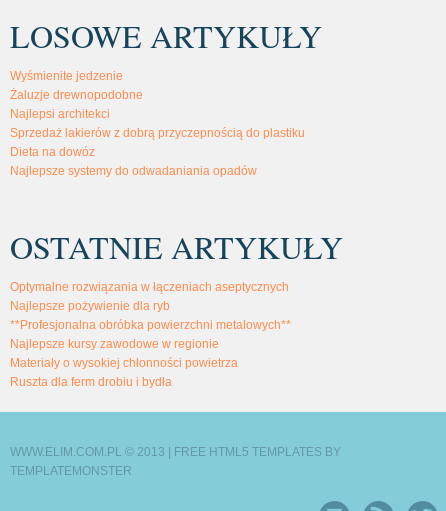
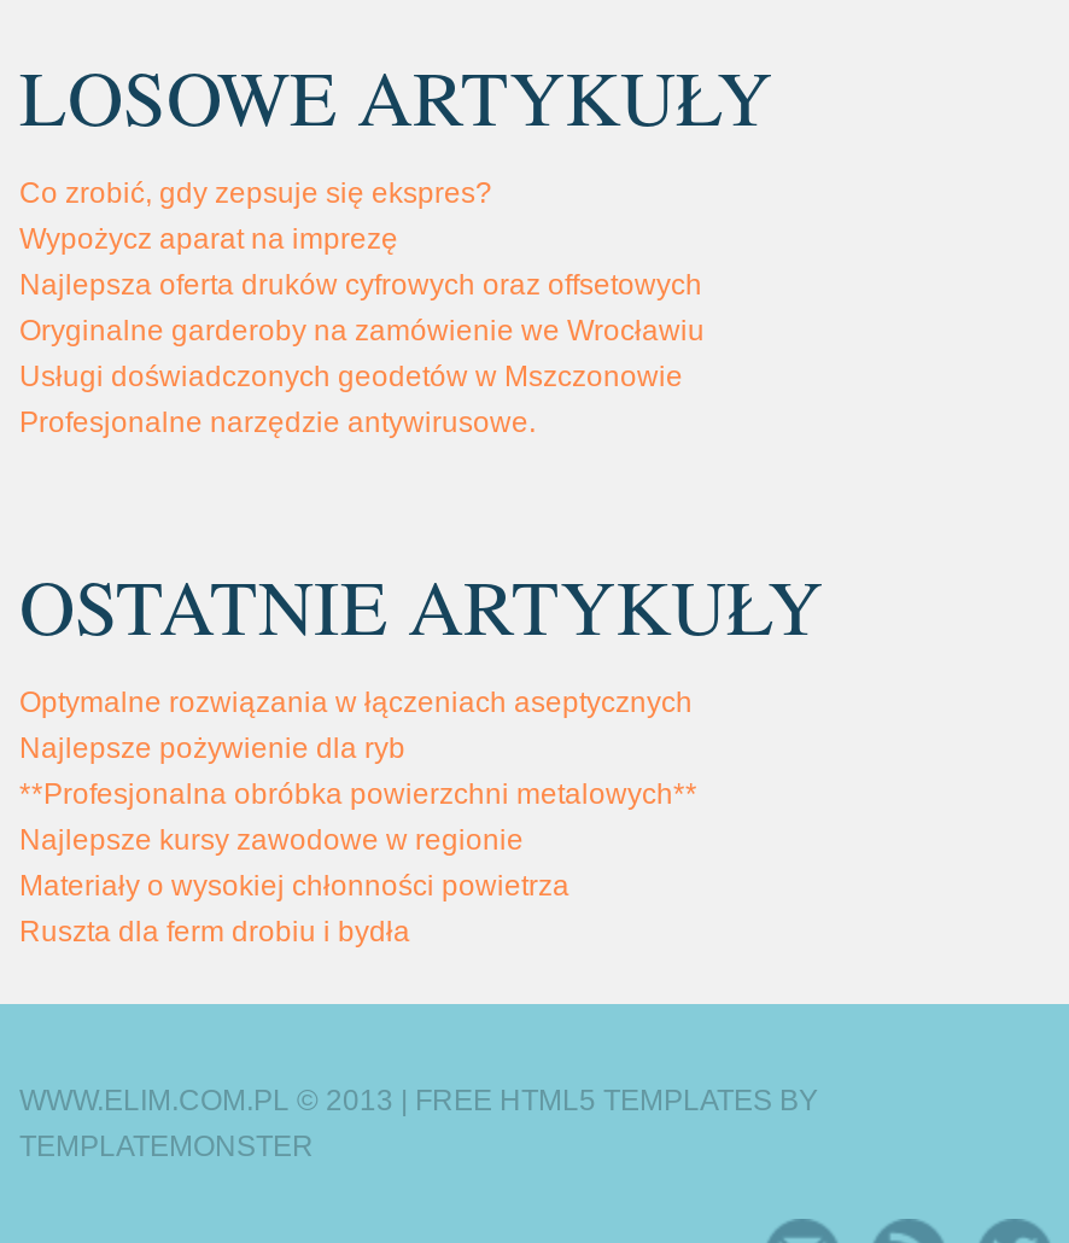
- Wyśmienite jedzenie
- Żaluzje drewnopodobne
- Najlepsi architekci
- Sprzedaż lakierów z dobrą przyczepnością do plastiku
- Dieta na dowóz
- Najlepsze systemy do odwadaniania opadów
+ Co zrobić, gdy zepsuje się ekspres?
+ Wypożycz aparat na imprezę
+ Najlepsza oferta druków cyfrowych oraz offsetowych
+ Oryginalne garderoby na zamówienie we Wrocławiu
+ Usługi doświadczonych geodetów w Mszczonowie
+ Profesjonalne narzędzie antywirusowe.
